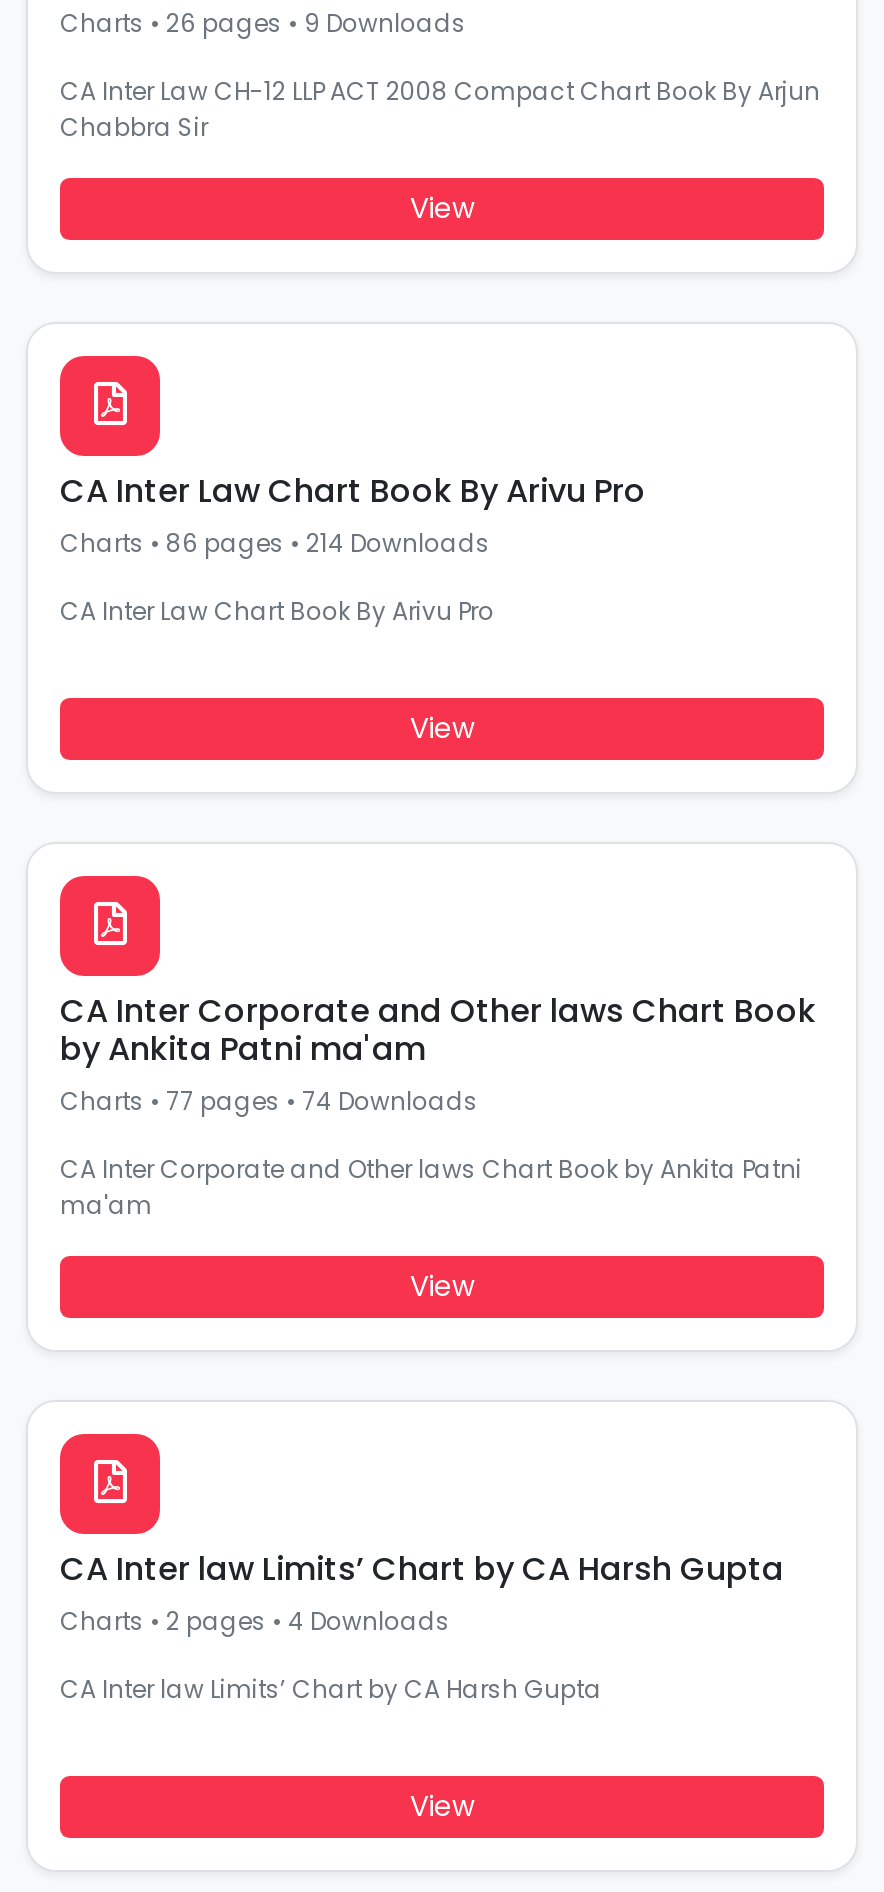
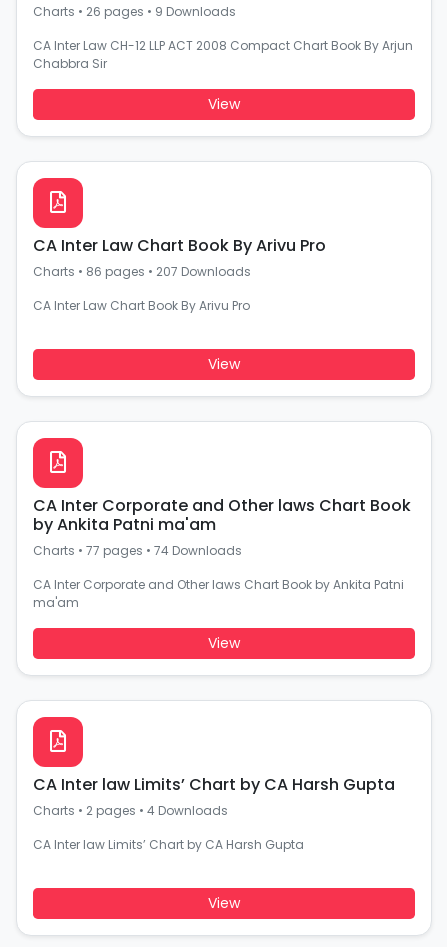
- Charts • 86 pages • 214 Downloads
+ Charts • 86 pages • 207 Downloads
